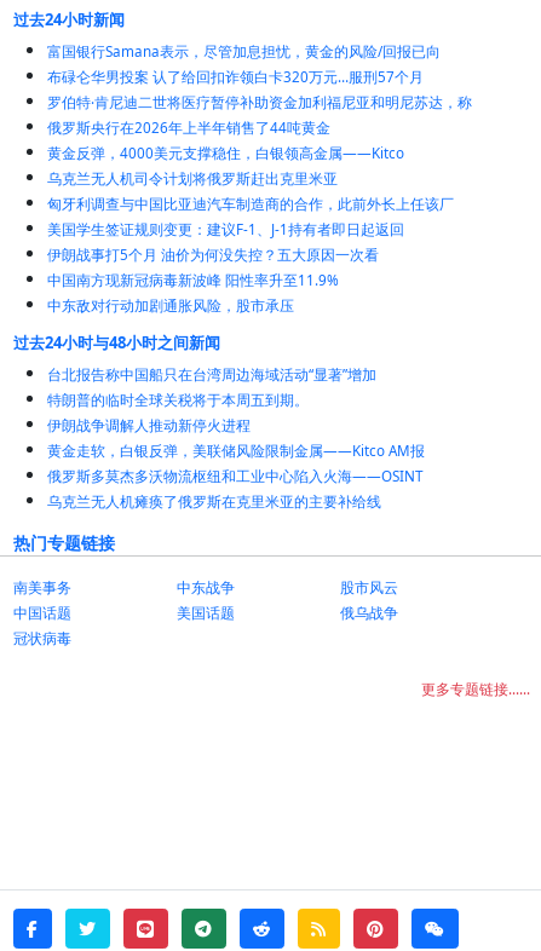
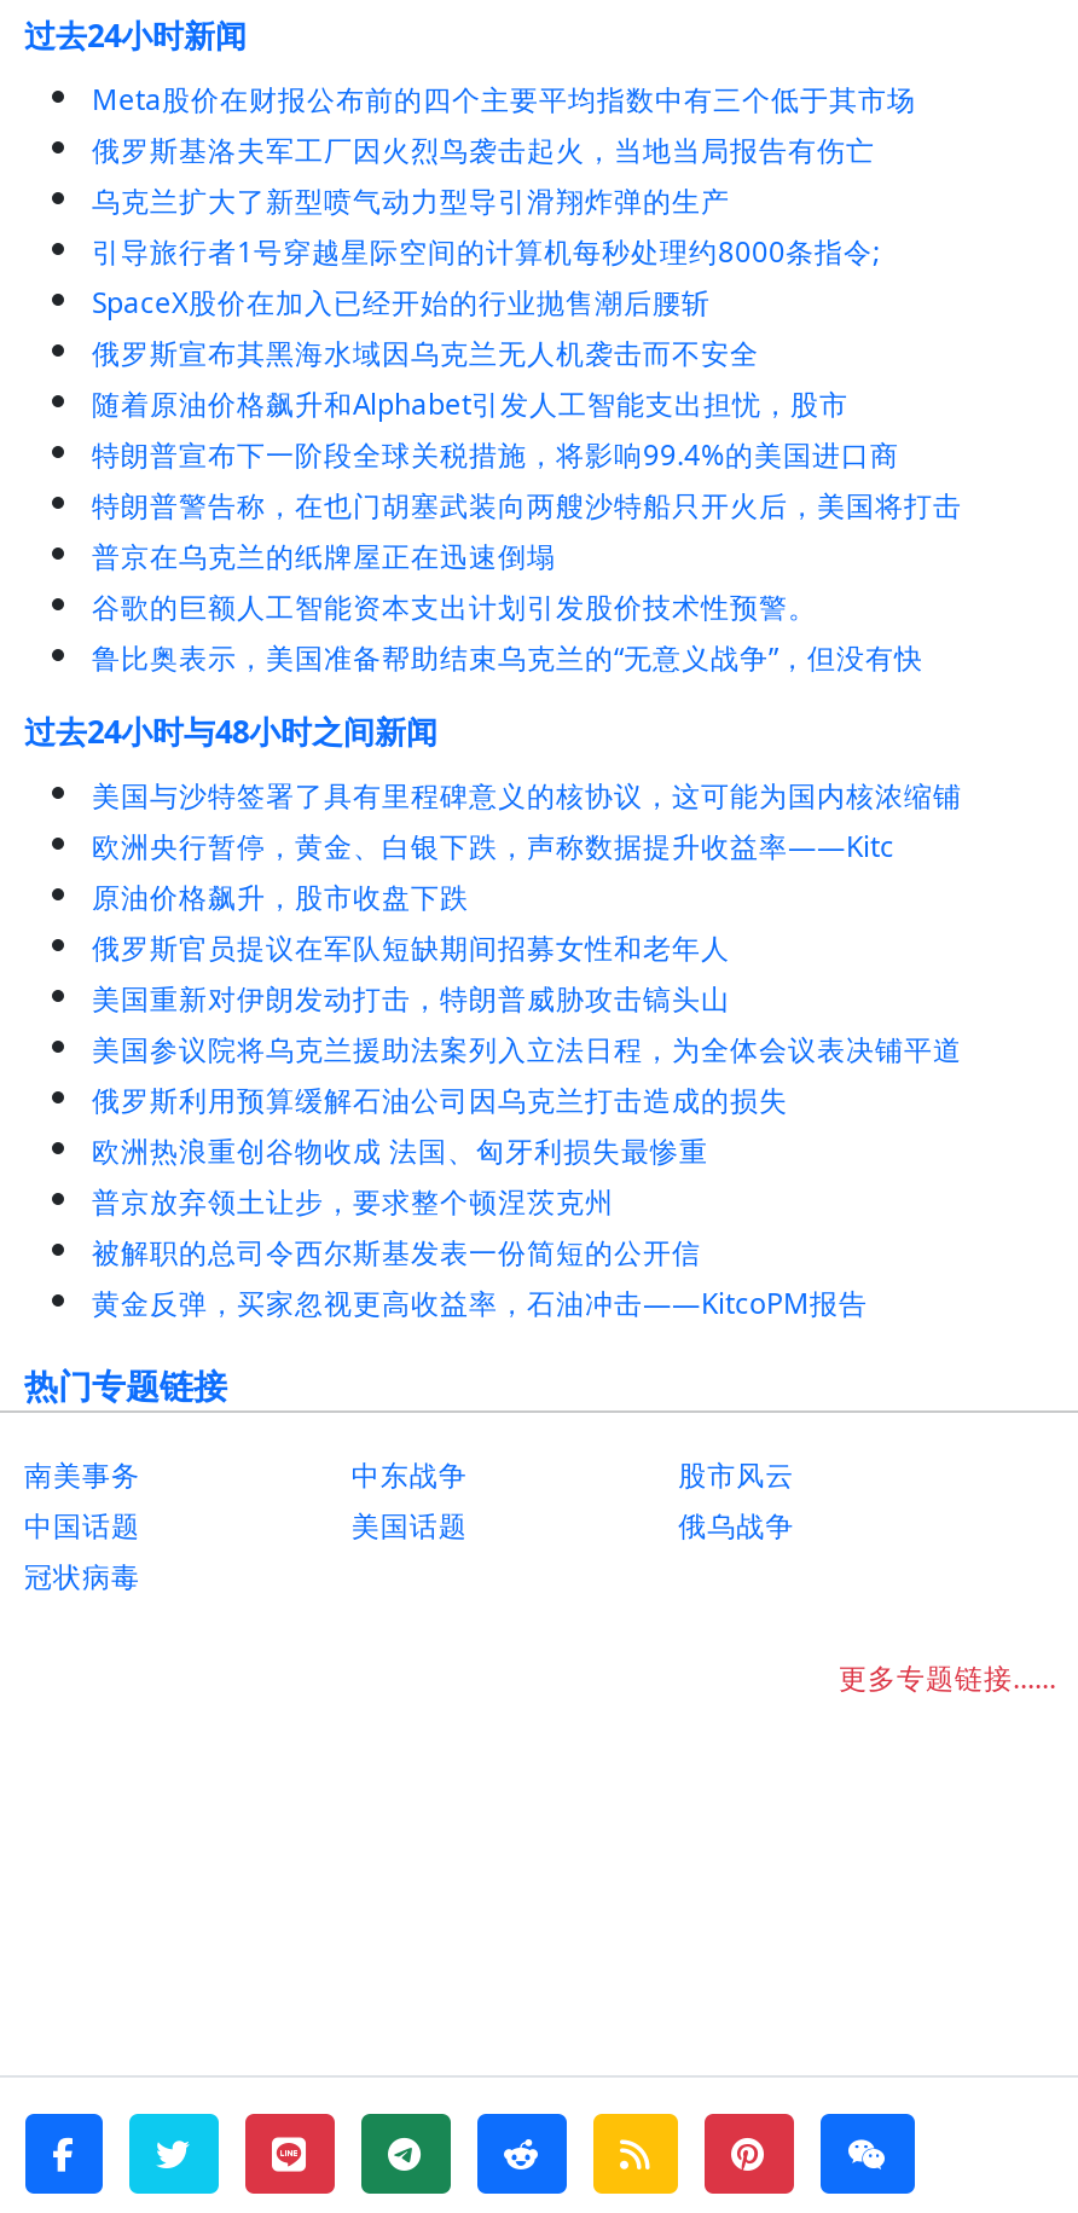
- 富国银行Samana表示，尽管加息担忧，黄金的风险/回报已向
- 布碌仑华男投案 认了给回扣诈领白卡320万元…服刑57个月
- 罗伯特·肯尼迪二世将医疗暂停补助资金加利福尼亚和明尼苏达，称
- 俄罗斯央行在2026年上半年销售了44吨黄金
- 黄金反弹，4000美元支撑稳住，白银领高金属——Kitco
- 乌克兰无人机司令计划将俄罗斯赶出克里米亚
- 匈牙利调查与中国比亚迪汽车制造商的合作，此前外长上任该厂
- 美国学生签证规则变更：建议F-1、J-1持有者即日起返回
- 伊朗战事打5个月 油价为何没失控？五大原因一次看
- 中国南方现新冠病毒新波峰 阳性率升至11.9%
- 中东敌对行动加剧通胀风险，股市承压
+ Meta股价在财报公布前的四个主要平均指数中有三个低于其市场
+ 俄罗斯基洛夫军工厂因火烈鸟袭击起火，当地当局报告有伤亡
+ 乌克兰扩大了新型喷气动力型导引滑翔炸弹的生产
+ 引导旅行者1号穿越星际空间的计算机每秒处理约8000条指令;
+ SpaceX股价在加入已经开始的行业抛售潮后腰斩
+ 俄罗斯宣布其黑海水域因乌克兰无人机袭击而不安全
+ 随着原油价格飙升和Alphabet引发人工智能支出担忧，股市
+ 特朗普宣布下一阶段全球关税措施，将影响99.4%的美国进口商
+ 特朗普警告称，在也门胡塞武装向两艘沙特船只开火后，美国将打击
+ 普京在乌克兰的纸牌屋正在迅速倒塌
+ 谷歌的巨额人工智能资本支出计划引发股价技术性预警。
+ 鲁比奥表示，美国准备帮助结束乌克兰的“无意义战争”，但没有快

- 台北报告称中国船只在台湾周边海域活动“显著”增加
- 特朗普的临时全球关税将于本周五到期。
- 伊朗战争调解人推动新停火进程
- 黄金走软，白银反弹，美联储风险限制金属——Kitco AM报
- 俄罗斯多莫杰多沃物流枢纽和工业中心陷入火海——OSINT
- 乌克兰无人机瘫痪了俄罗斯在克里米亚的主要补给线
+ 美国与沙特签署了具有里程碑意义的核协议，这可能为国内核浓缩铺
+ 欧洲央行暂停，黄金、白银下跌，声称数据提升收益率——Kitc
+ 原油价格飙升，股市收盘下跌
+ 俄罗斯官员提议在军队短缺期间招募女性和老年人
+ 美国重新对伊朗发动打击，特朗普威胁攻击镐头山
+ 美国参议院将乌克兰援助法案列入立法日程，为全体会议表决铺平道
+ 俄罗斯利用预算缓解石油公司因乌克兰打击造成的损失
+ 欧洲热浪重创谷物收成 法国、匈牙利损失最惨重
+ 普京放弃领土让步，要求整个顿涅茨克州
+ 被解职的总司令西尔斯基发表一份简短的公开信
+ 黄金反弹，买家忽视更高收益率，石油冲击——KitcoPM报告
